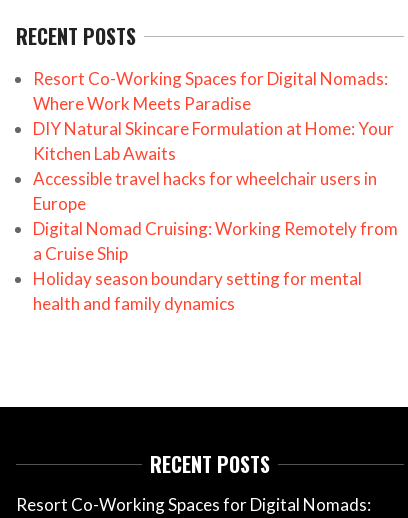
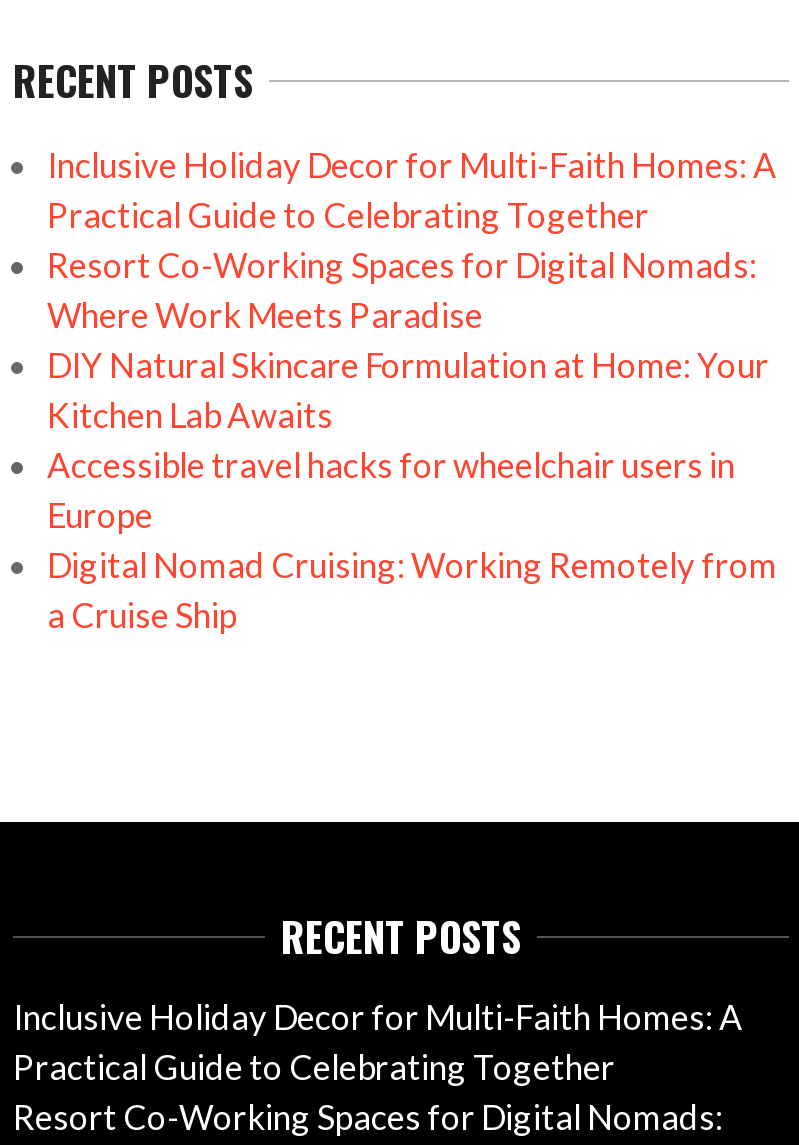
+ Inclusive Holiday Decor for Multi-Faith Homes: A
+ Practical Guide to Celebrating Together

- Holiday season boundary setting for mental
- health and family dynamics

+ Inclusive Holiday Decor for Multi-Faith Homes: A
+ Practical Guide to Celebrating Together
